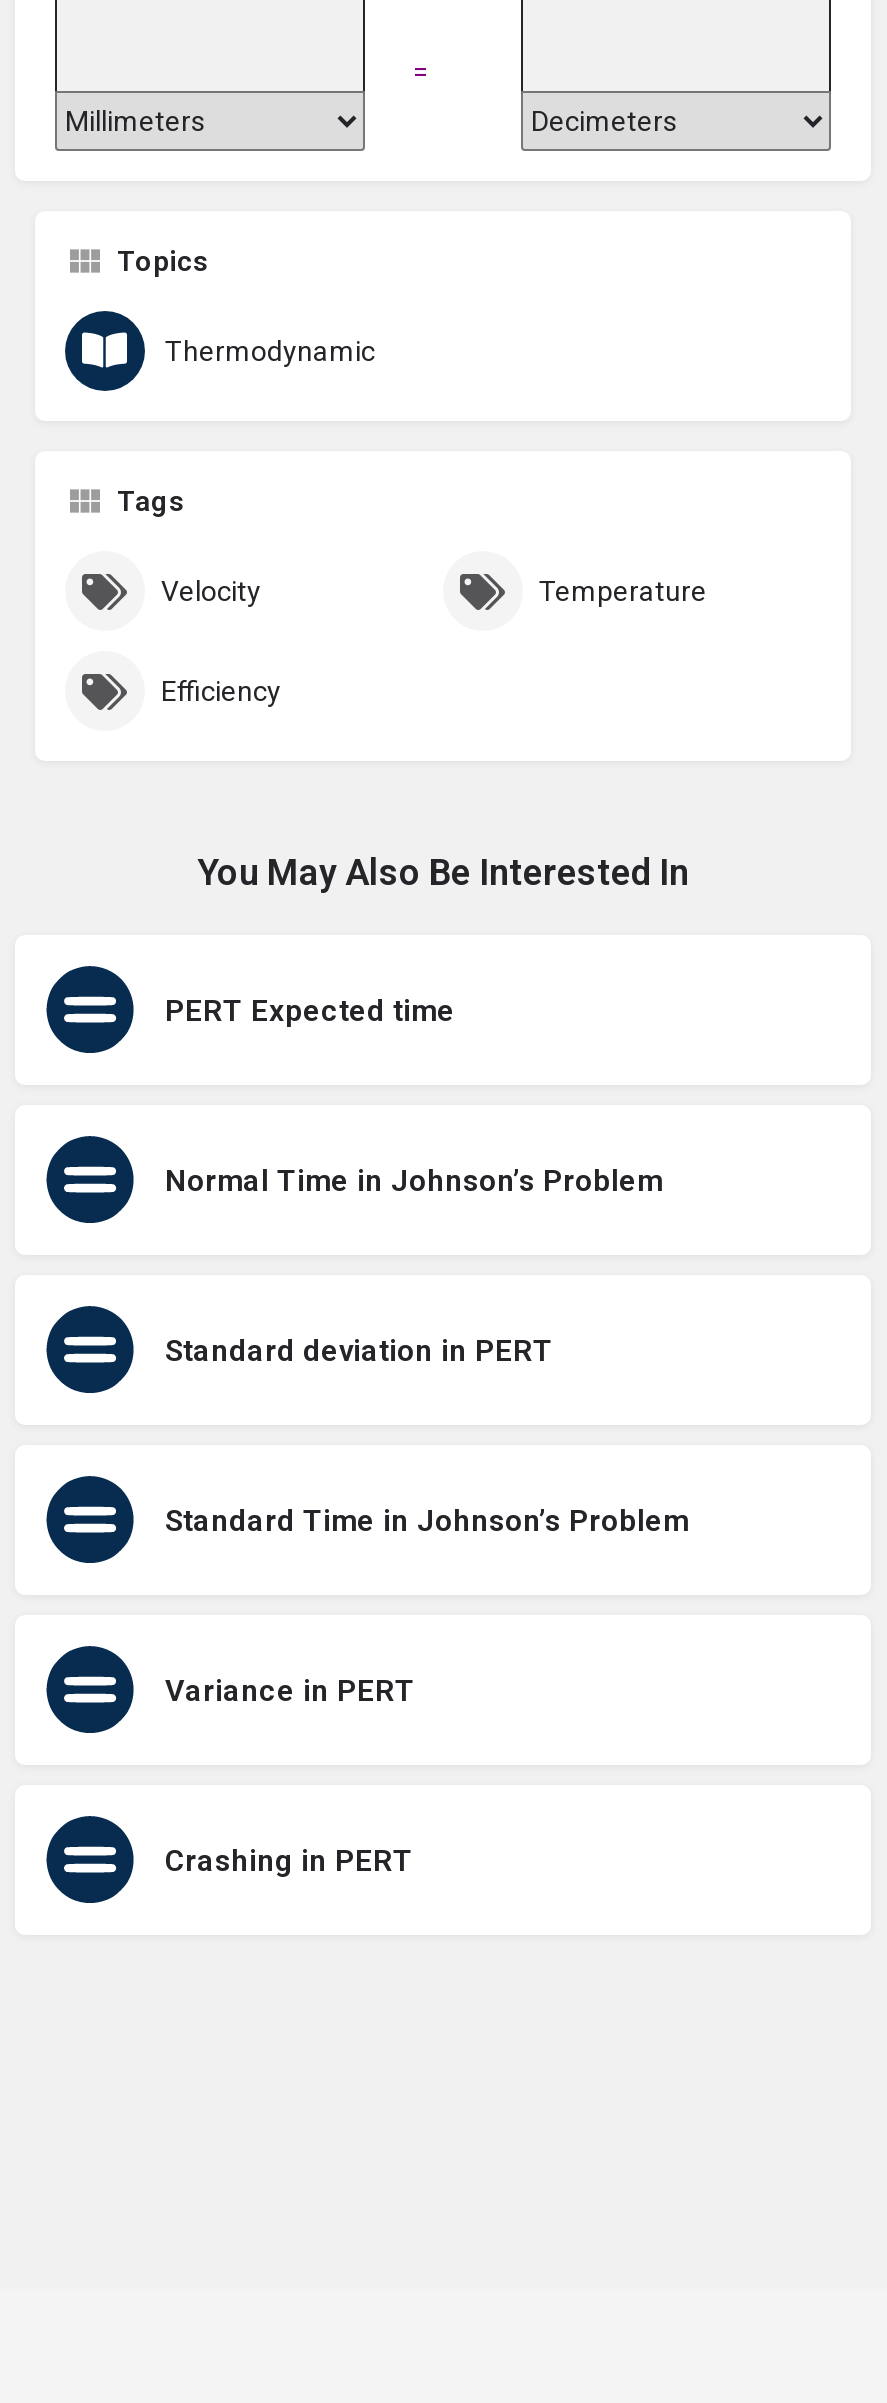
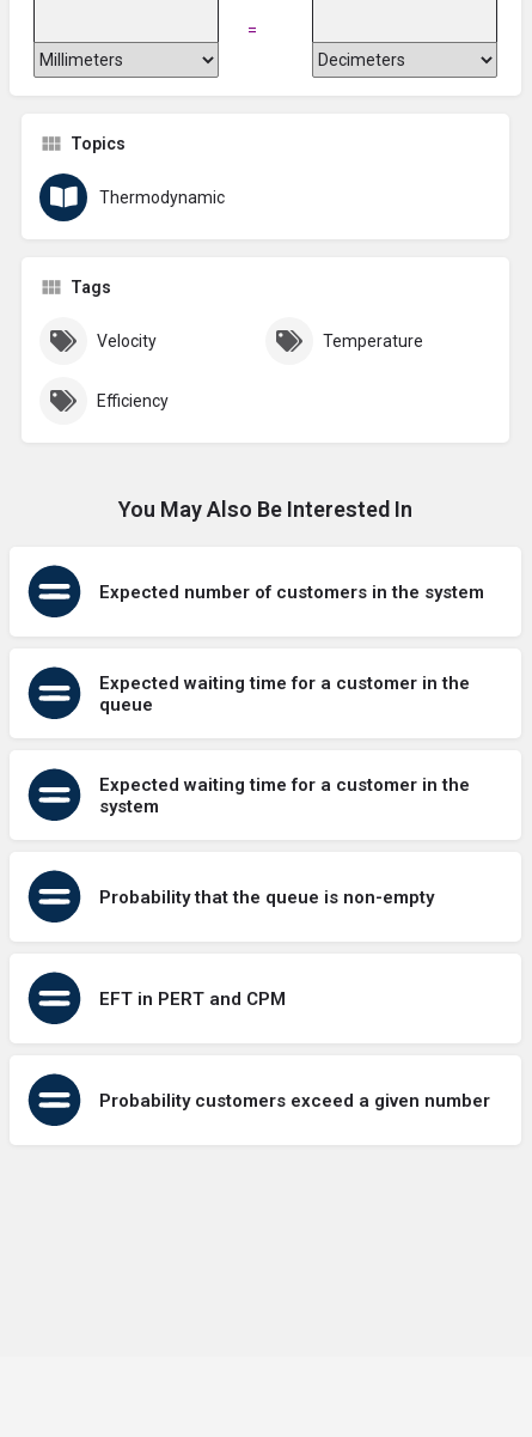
- PERT Expected time
+ Expected number of customers in the system

- Normal Time in Johnson’s Problem
+ Expected waiting time for a customer in the
+ queue

- Standard deviation in PERT
+ Expected waiting time for a customer in the
+ system

- Standard Time in Johnson’s Problem
+ Probability that the queue is non-empty

- Variance in PERT
+ EFT in PERT and CPM

- Crashing in PERT
+ Probability customers exceed a given number
